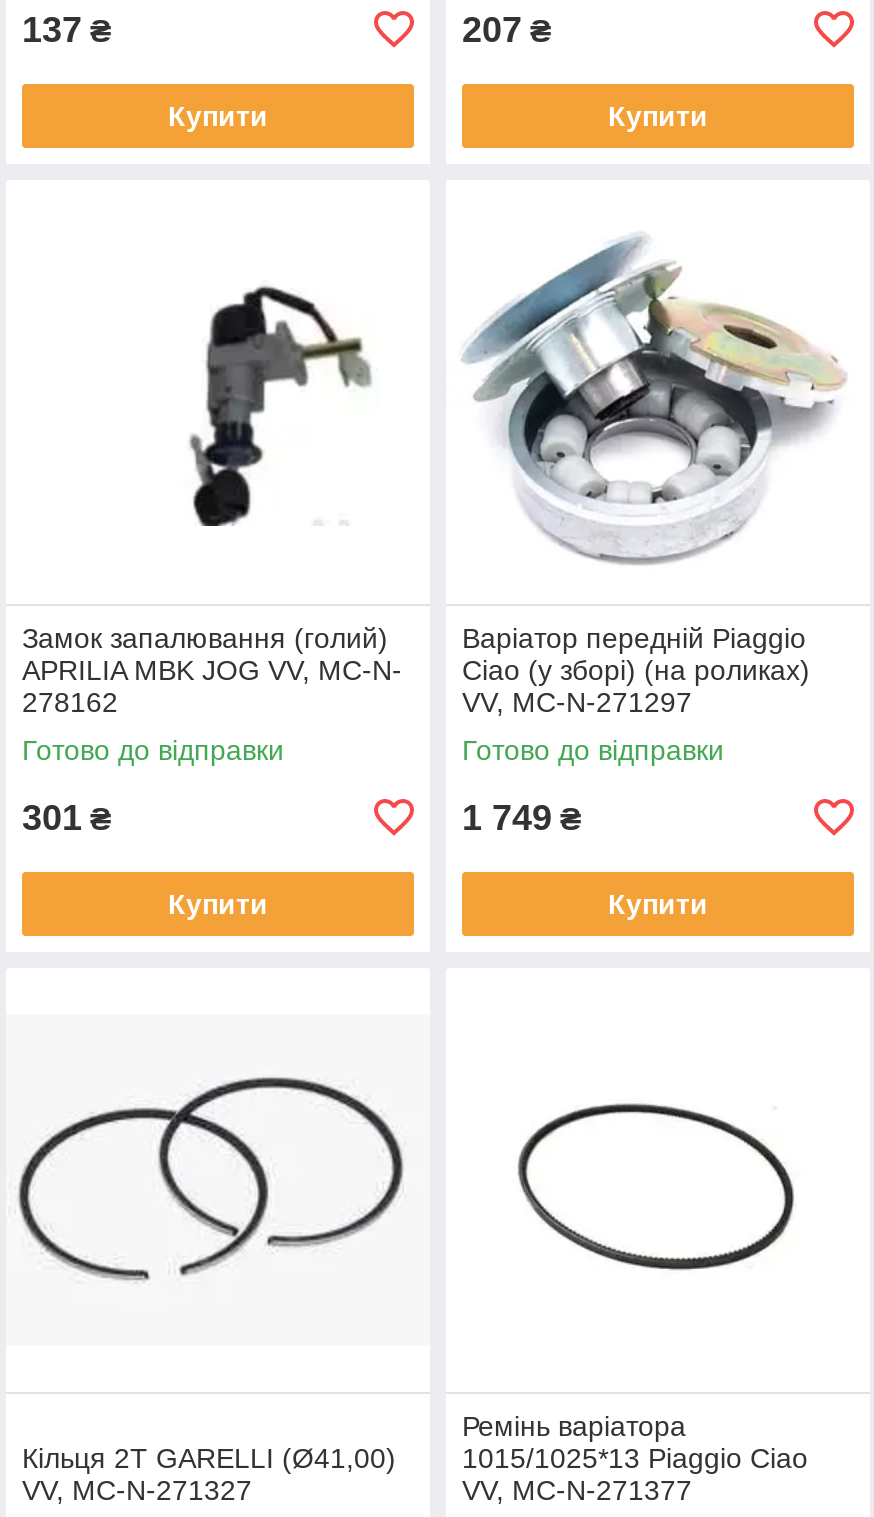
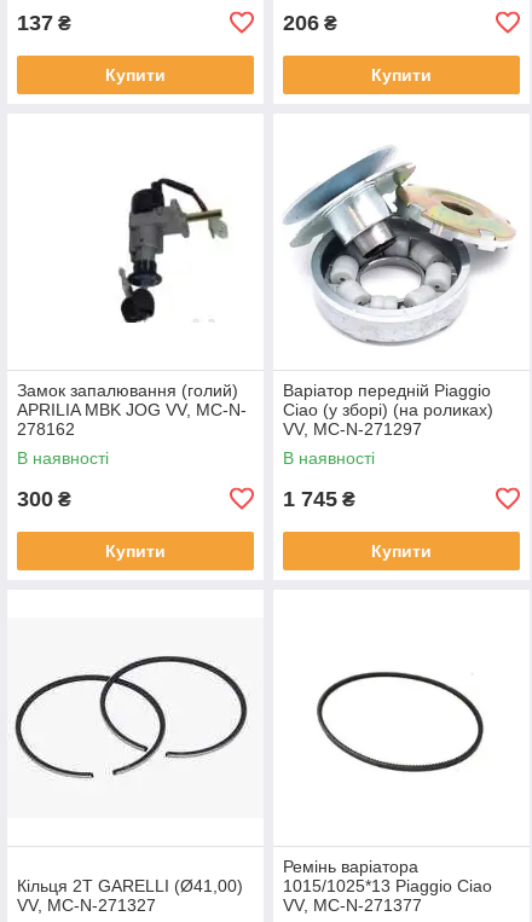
- 207 ₴
+ 206 ₴

- Готово до відправки
+ В наявності

- Готово до відправки
+ В наявності

- 301 ₴
+ 300 ₴

- 1 749 ₴
+ 1 745 ₴
